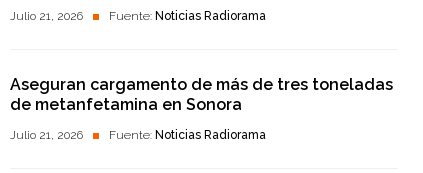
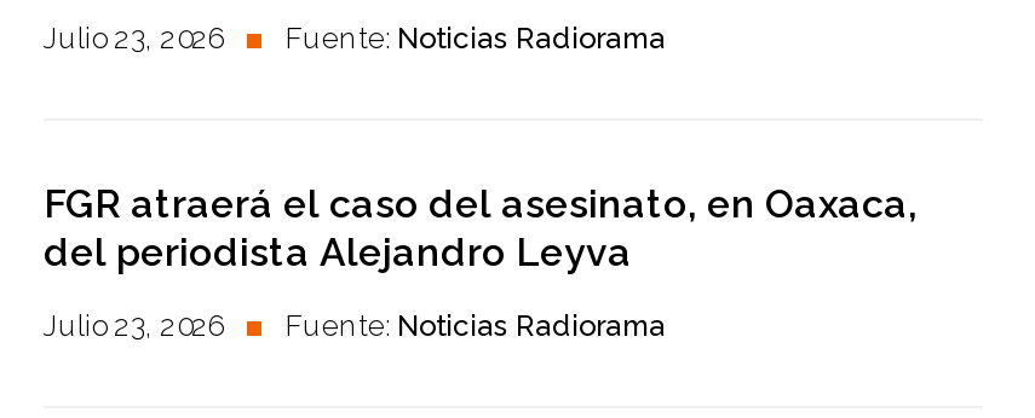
- Julio 21, 2026 Fuente: Noticias Radiorama
+ Julio 23, 2026 Fuente: Noticias Radiorama

- Aseguran cargamento de más de tres toneladas
- de metanfetamina en Sonora
+ FGR atraerá el caso del asesinato, en Oaxaca,
+ del periodista Alejandro Leyva

- Julio 21, 2026 Fuente: Noticias Radiorama
+ Julio 23, 2026 Fuente: Noticias Radiorama
